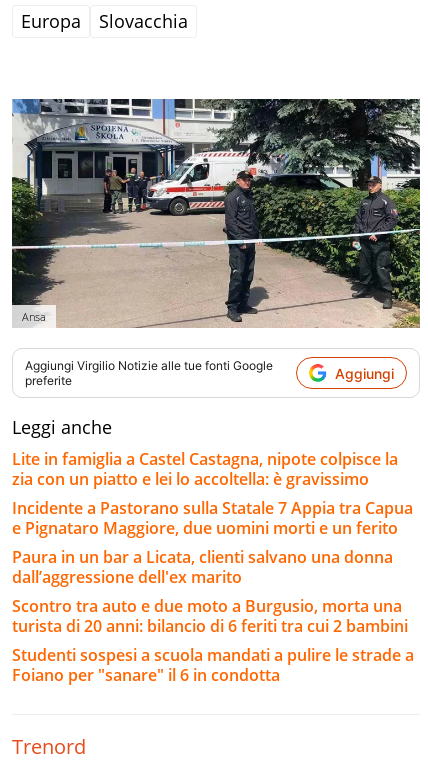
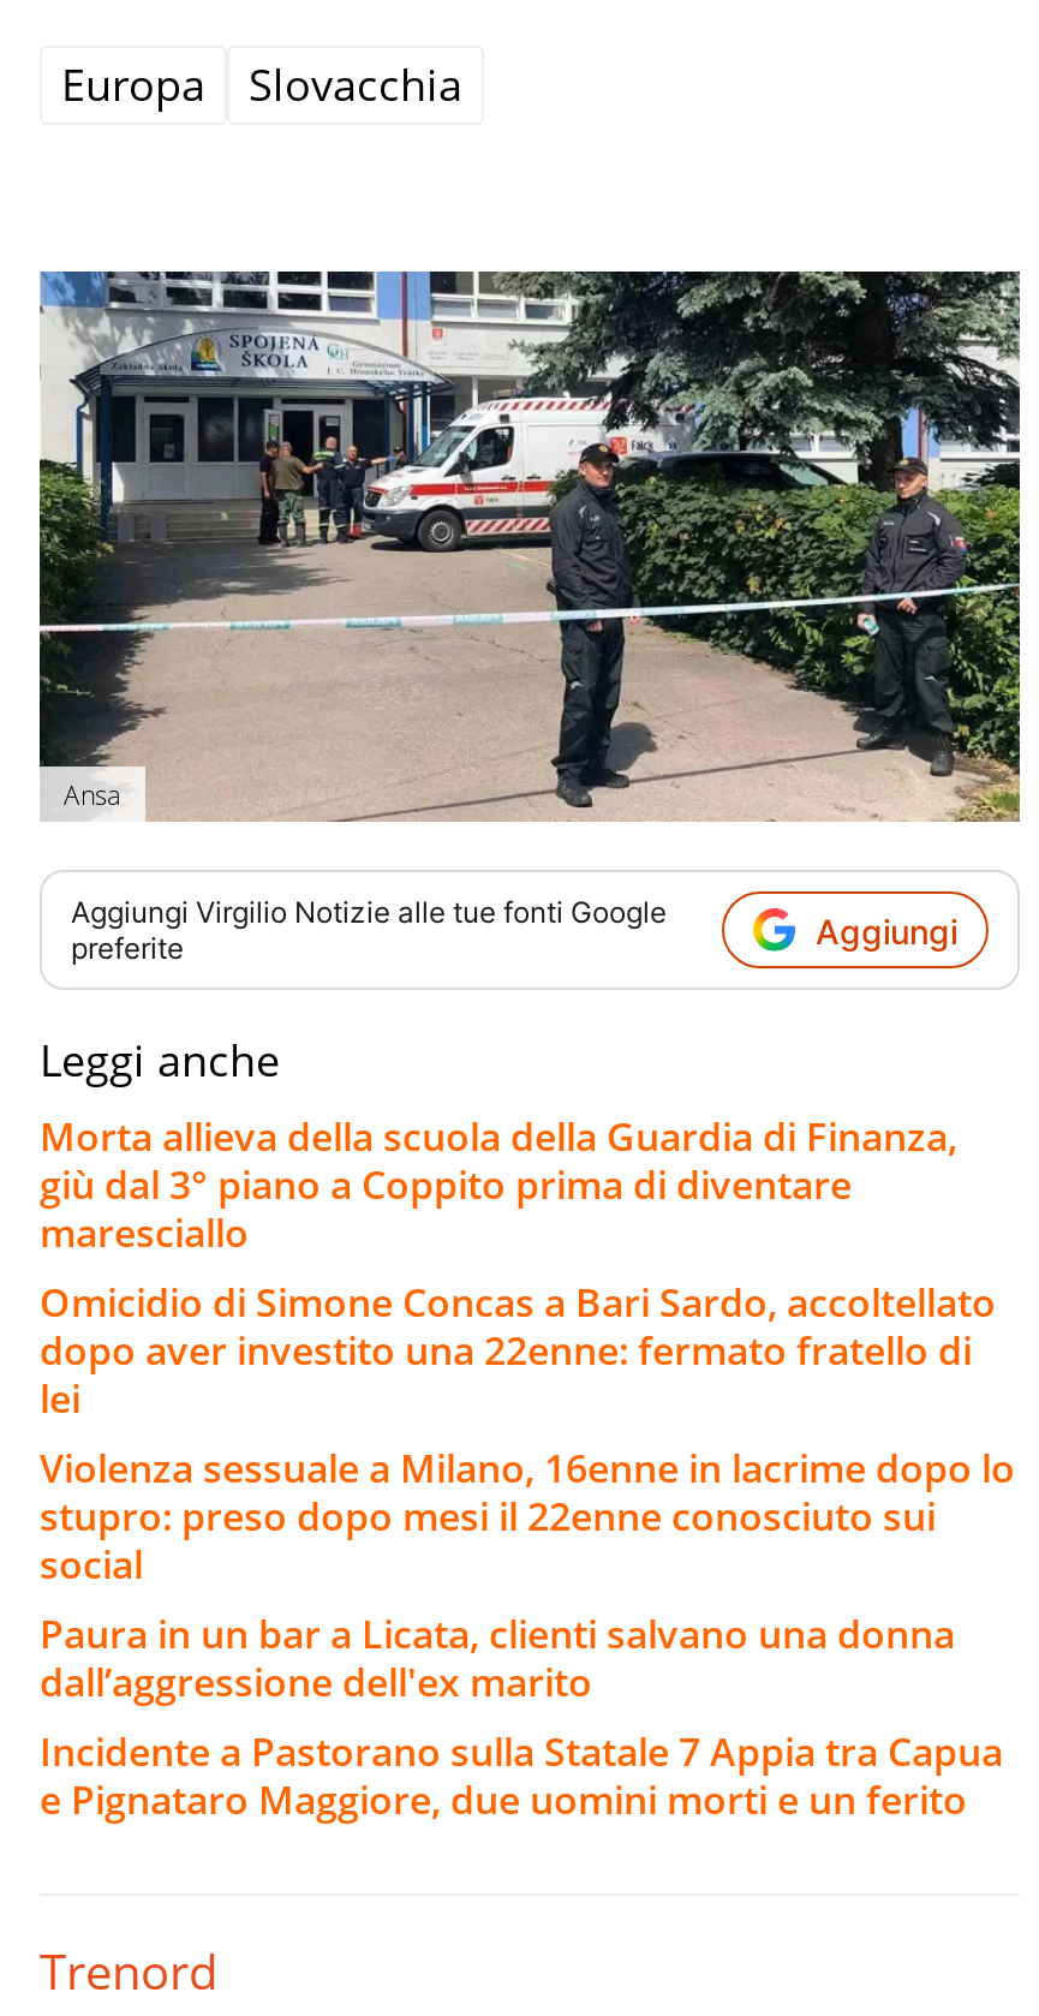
- Lite in famiglia a Castel Castagna, nipote colpisce la
- zia con un piatto e lei lo accoltella: è gravissimo
+ Morta allieva della scuola della Guardia di Finanza,
+ giù dal 3° piano a Coppito prima di diventare
+ maresciallo
+ Omicidio di Simone Concas a Bari Sardo, accoltellato
+ dopo aver investito una 22enne: fermato fratello di
+ lei
+ Violenza sessuale a Milano, 16enne in lacrime dopo lo
+ stupro: preso dopo mesi il 22enne conosciuto sui
+ social

moved down: Incidente a Pastorano sulla Statale 7 Appia tra Capua | e Pignataro Maggiore, due uomini morti e un ferito

moved up: Paura in un bar a Licata, clienti salvano una donna | dall’aggressione dell'ex marito

- Scontro tra auto e due moto a Burgusio, morta una
- turista di 20 anni: bilancio di 6 feriti tra cui 2 bambini
- Studenti sospesi a scuola mandati a pulire le strade a
- Foiano per "sanare" il 6 in condotta
